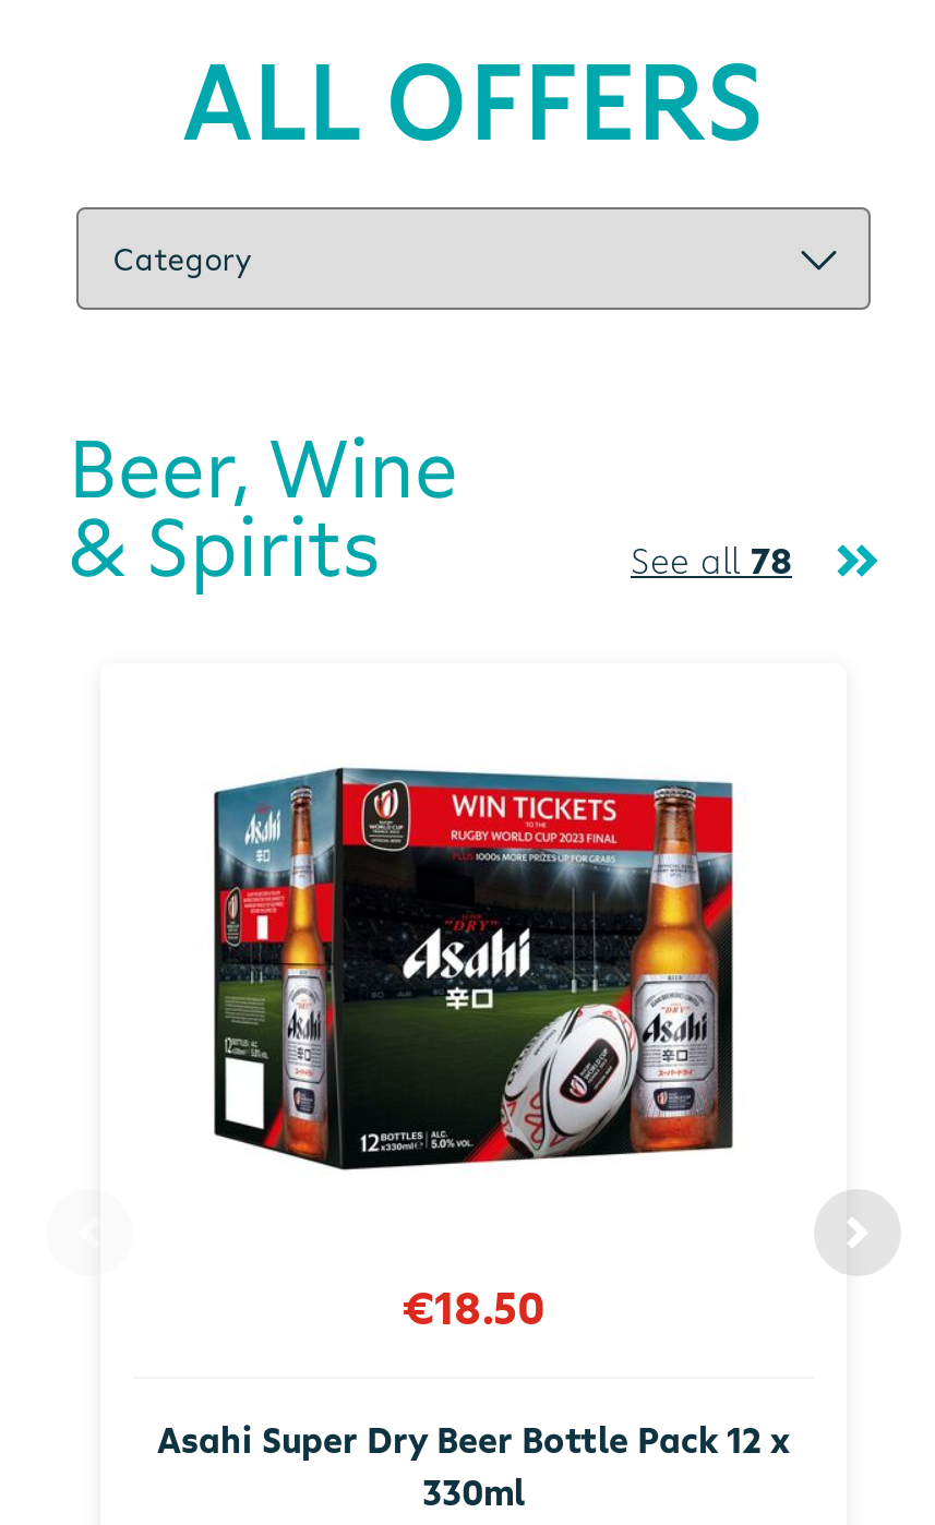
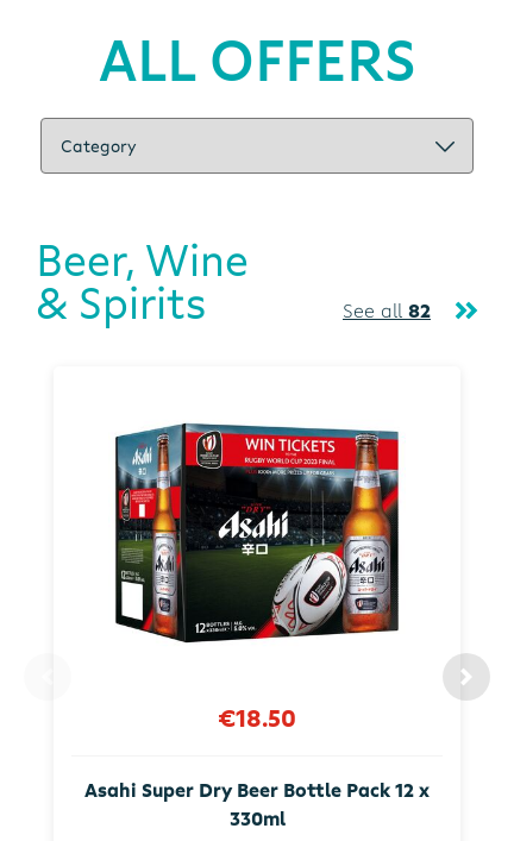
- See all 78
+ See all 82
